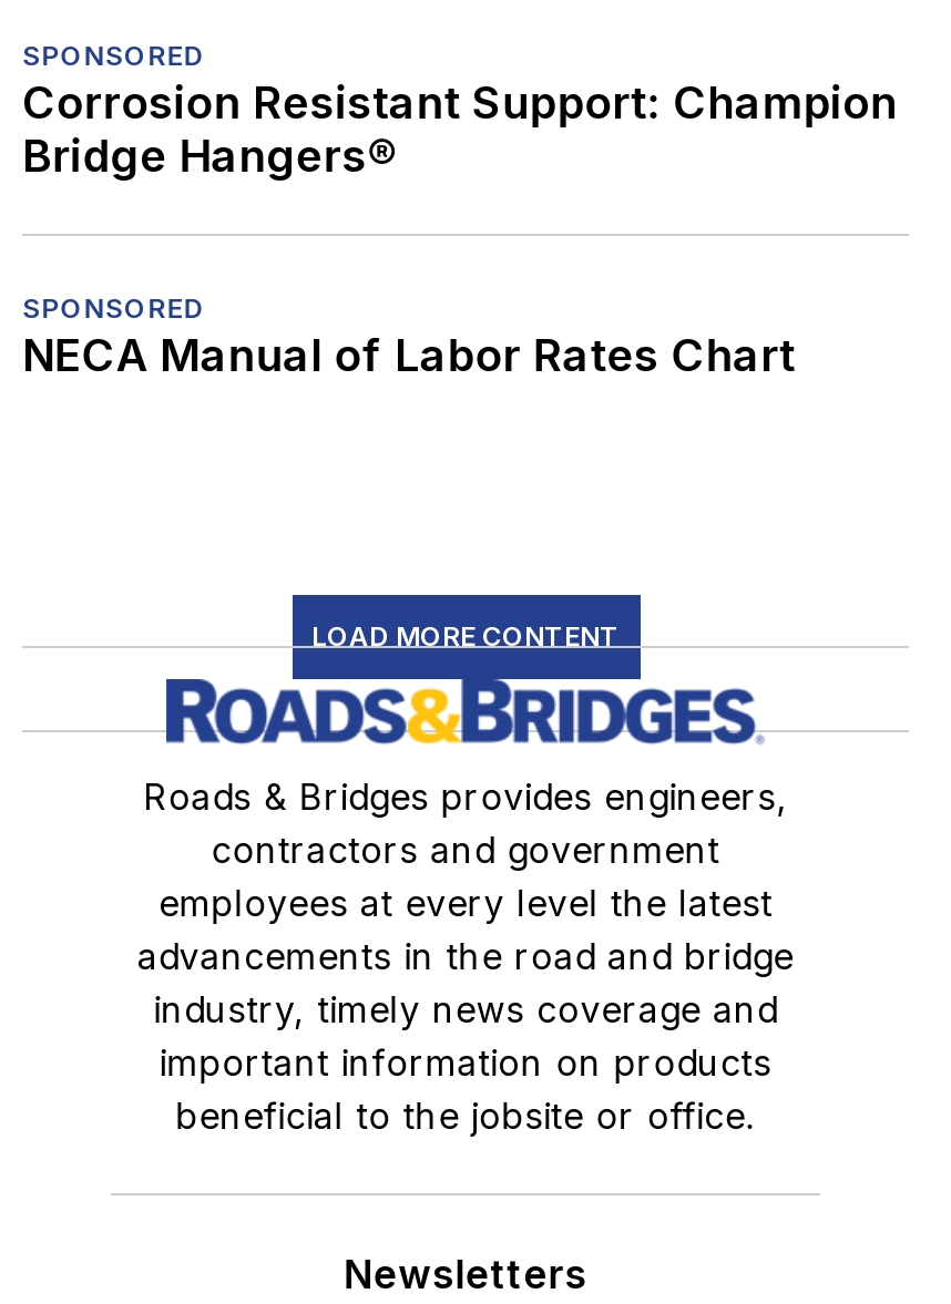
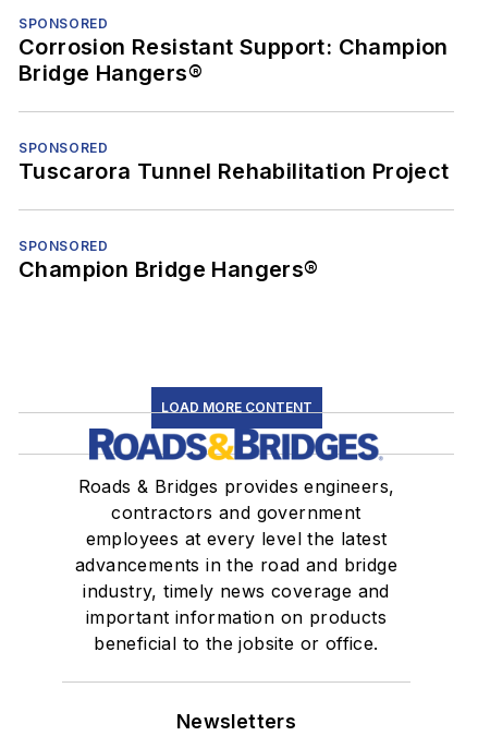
- NECA Manual of Labor Rates Chart
+ Tuscarora Tunnel Rehabilitation Project
+ SPONSORED
+ Champion Bridge Hangers®
